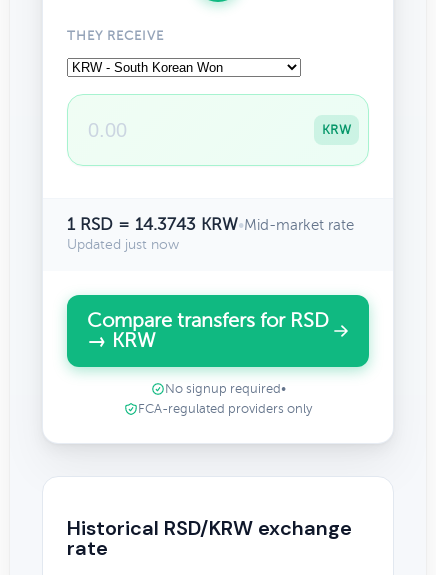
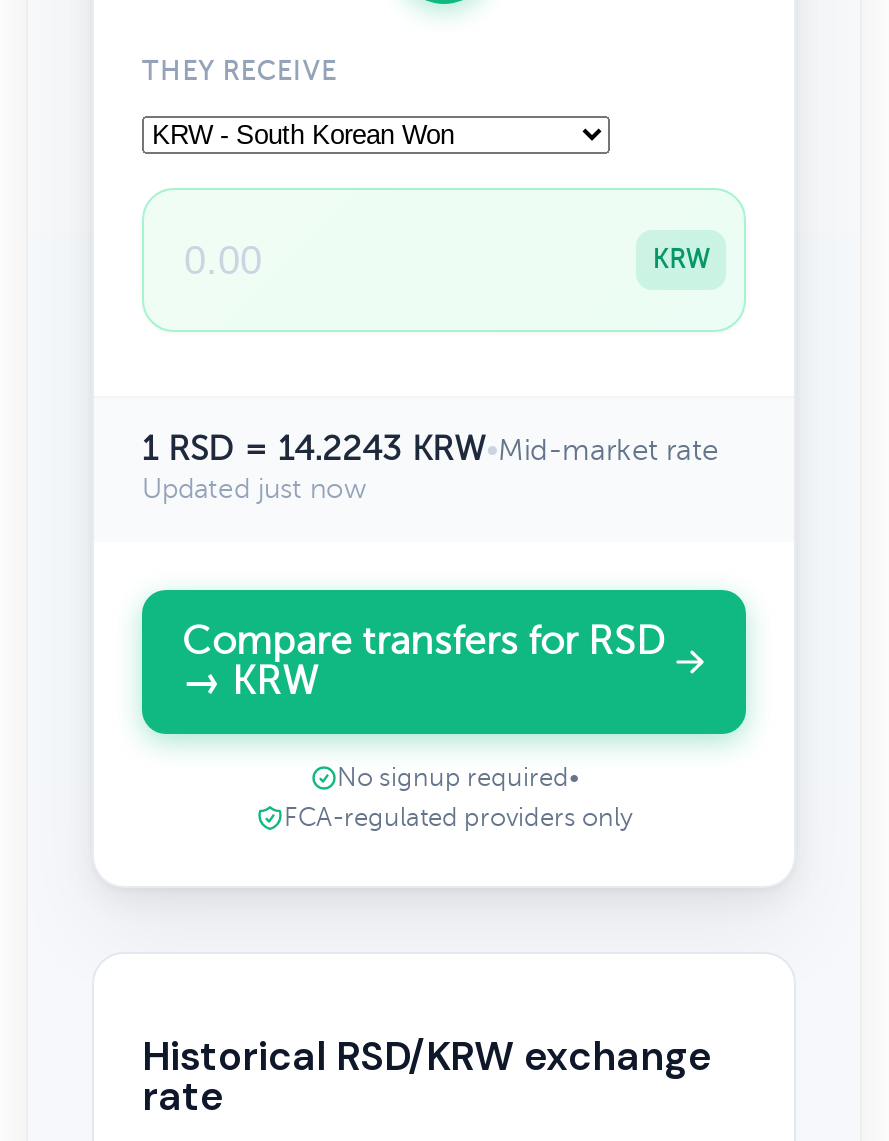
- 1 RSD = 14.3743 KRW • Mid-market rate
+ 1 RSD = 14.2243 KRW • Mid-market rate
